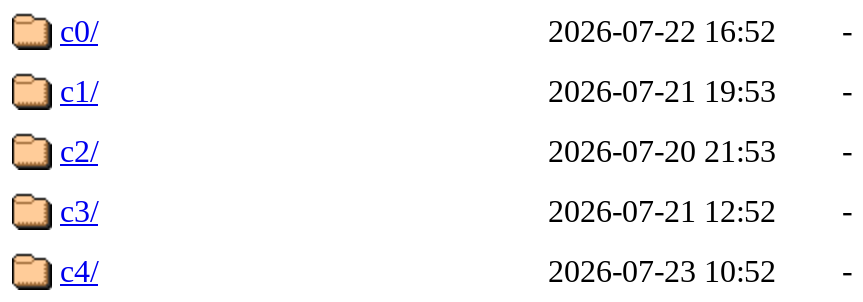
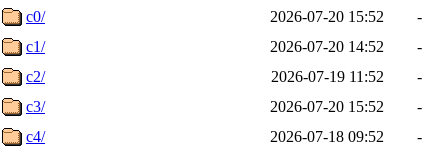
- 2026-07-22 16:52
+ 2026-07-20 15:52

- 2026-07-21 19:53
+ 2026-07-20 14:52

- 2026-07-20 21:53
+ 2026-07-19 11:52

- 2026-07-21 12:52
+ 2026-07-20 15:52

- 2026-07-23 10:52
+ 2026-07-18 09:52
